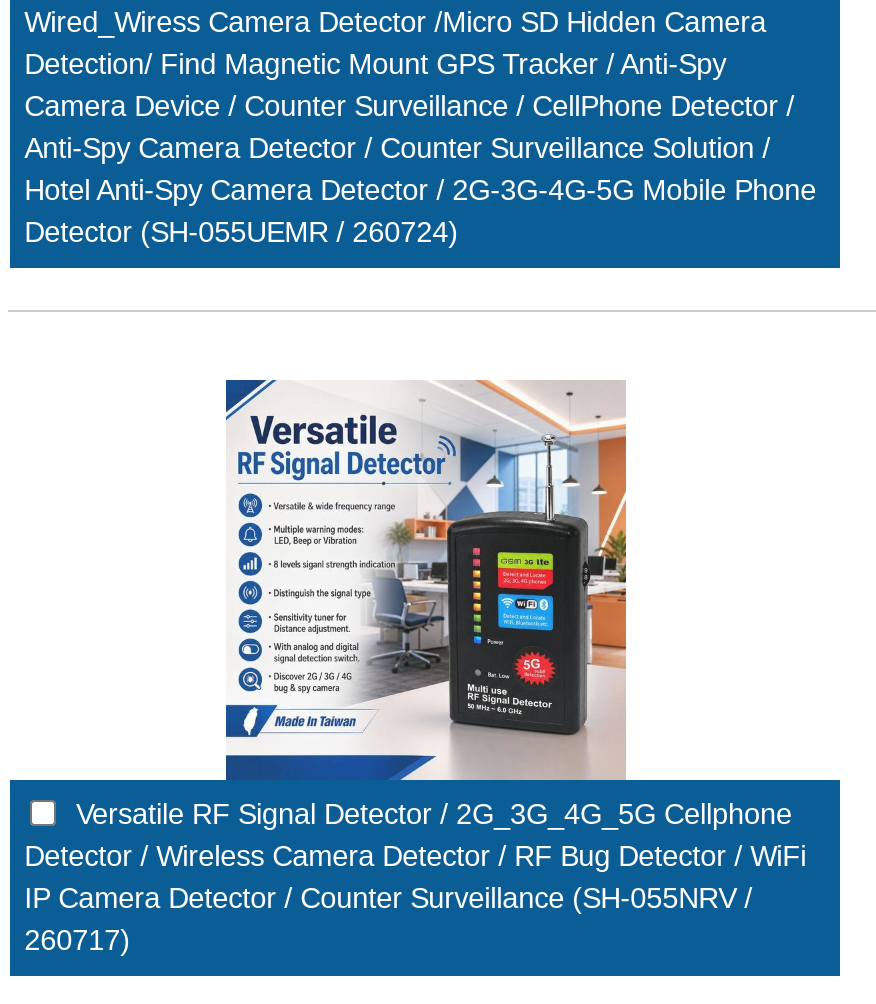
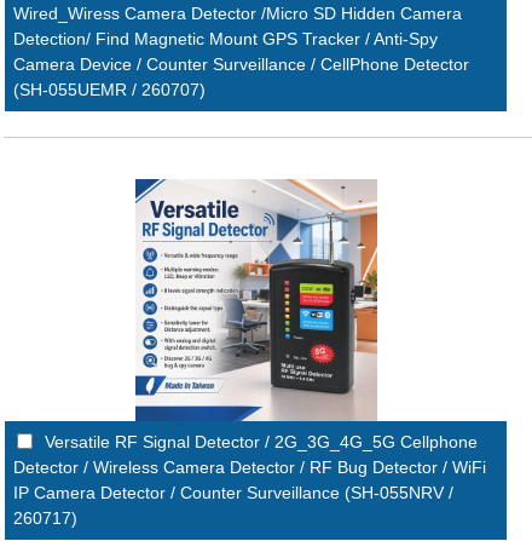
- Camera Device / Counter Surveillance / CellPhone Detector /
- Anti-Spy Camera Detector / Counter Surveillance Solution /
- Hotel Anti-Spy Camera Detector / 2G-3G-4G-5G Mobile Phone
- Detector (SH-055UEMR / 260724)
+ Camera Device / Counter Surveillance / CellPhone Detector
+ (SH-055UEMR / 260707)
